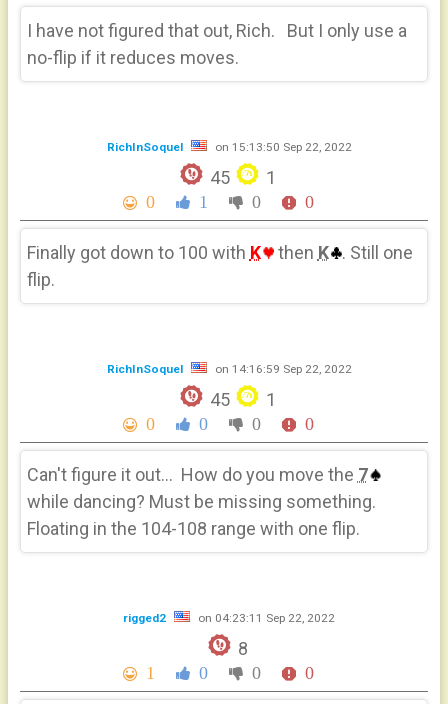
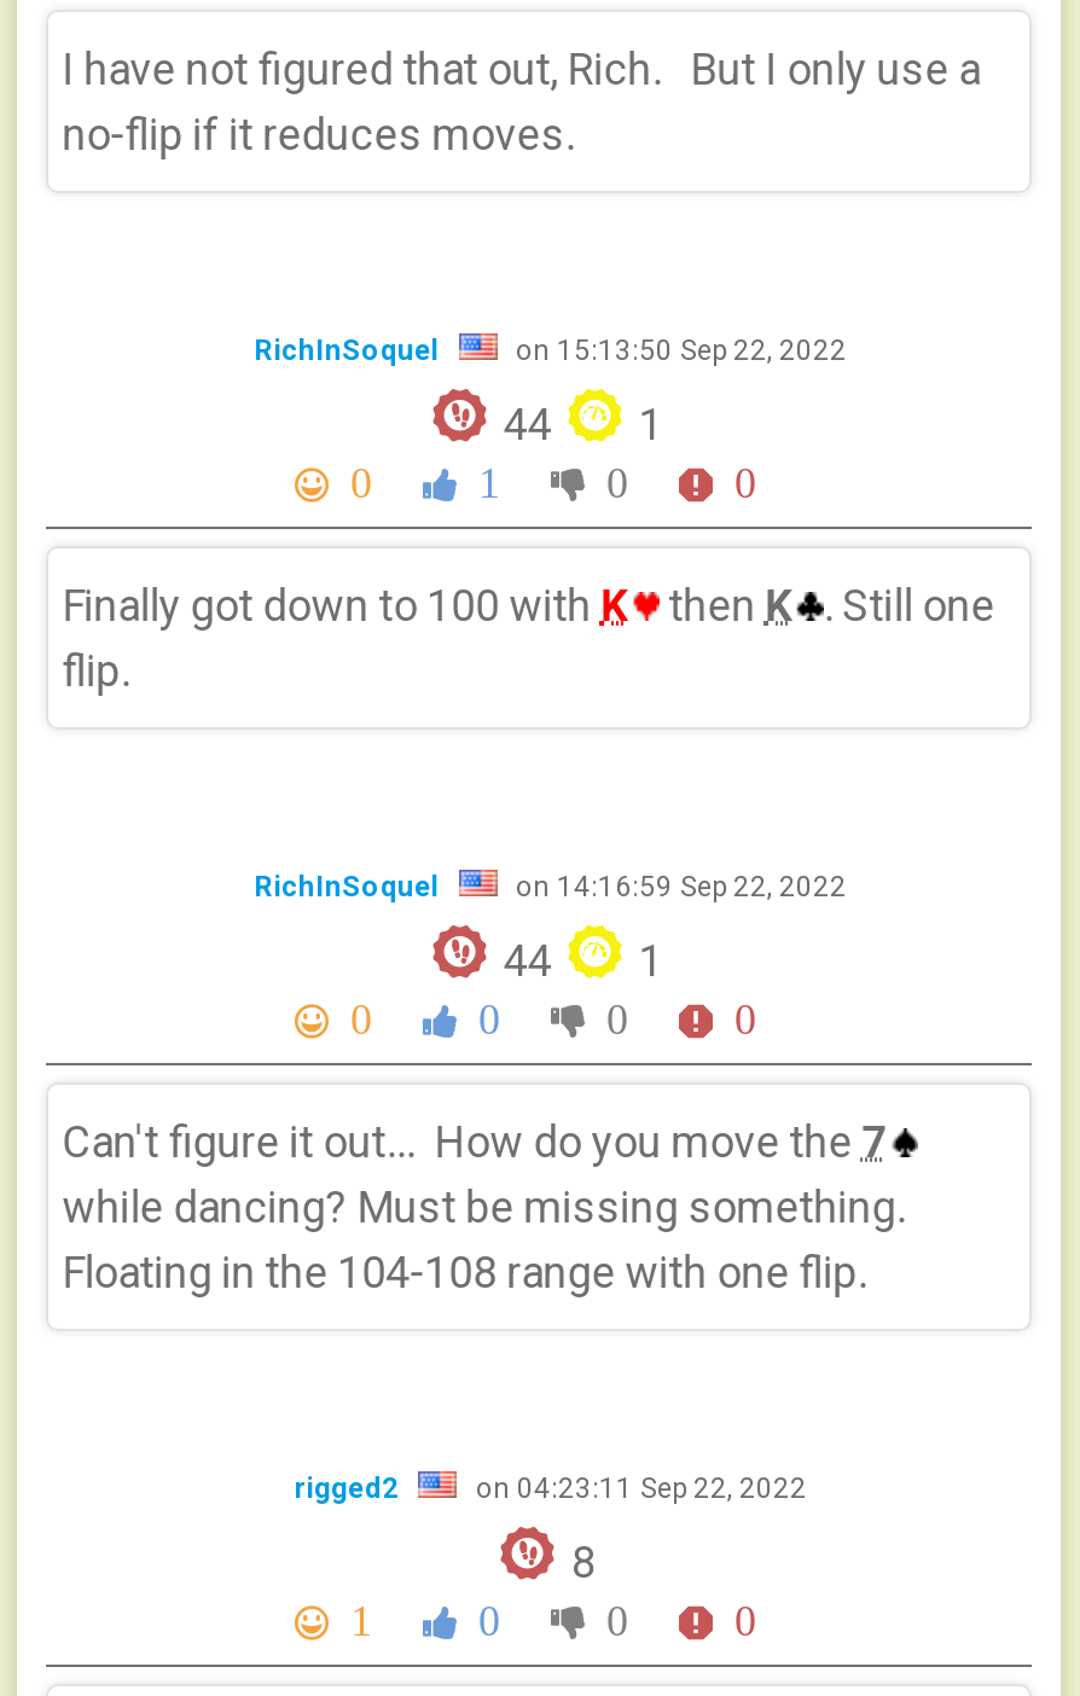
- 45 1
+ 44 1

- 45 1
+ 44 1
